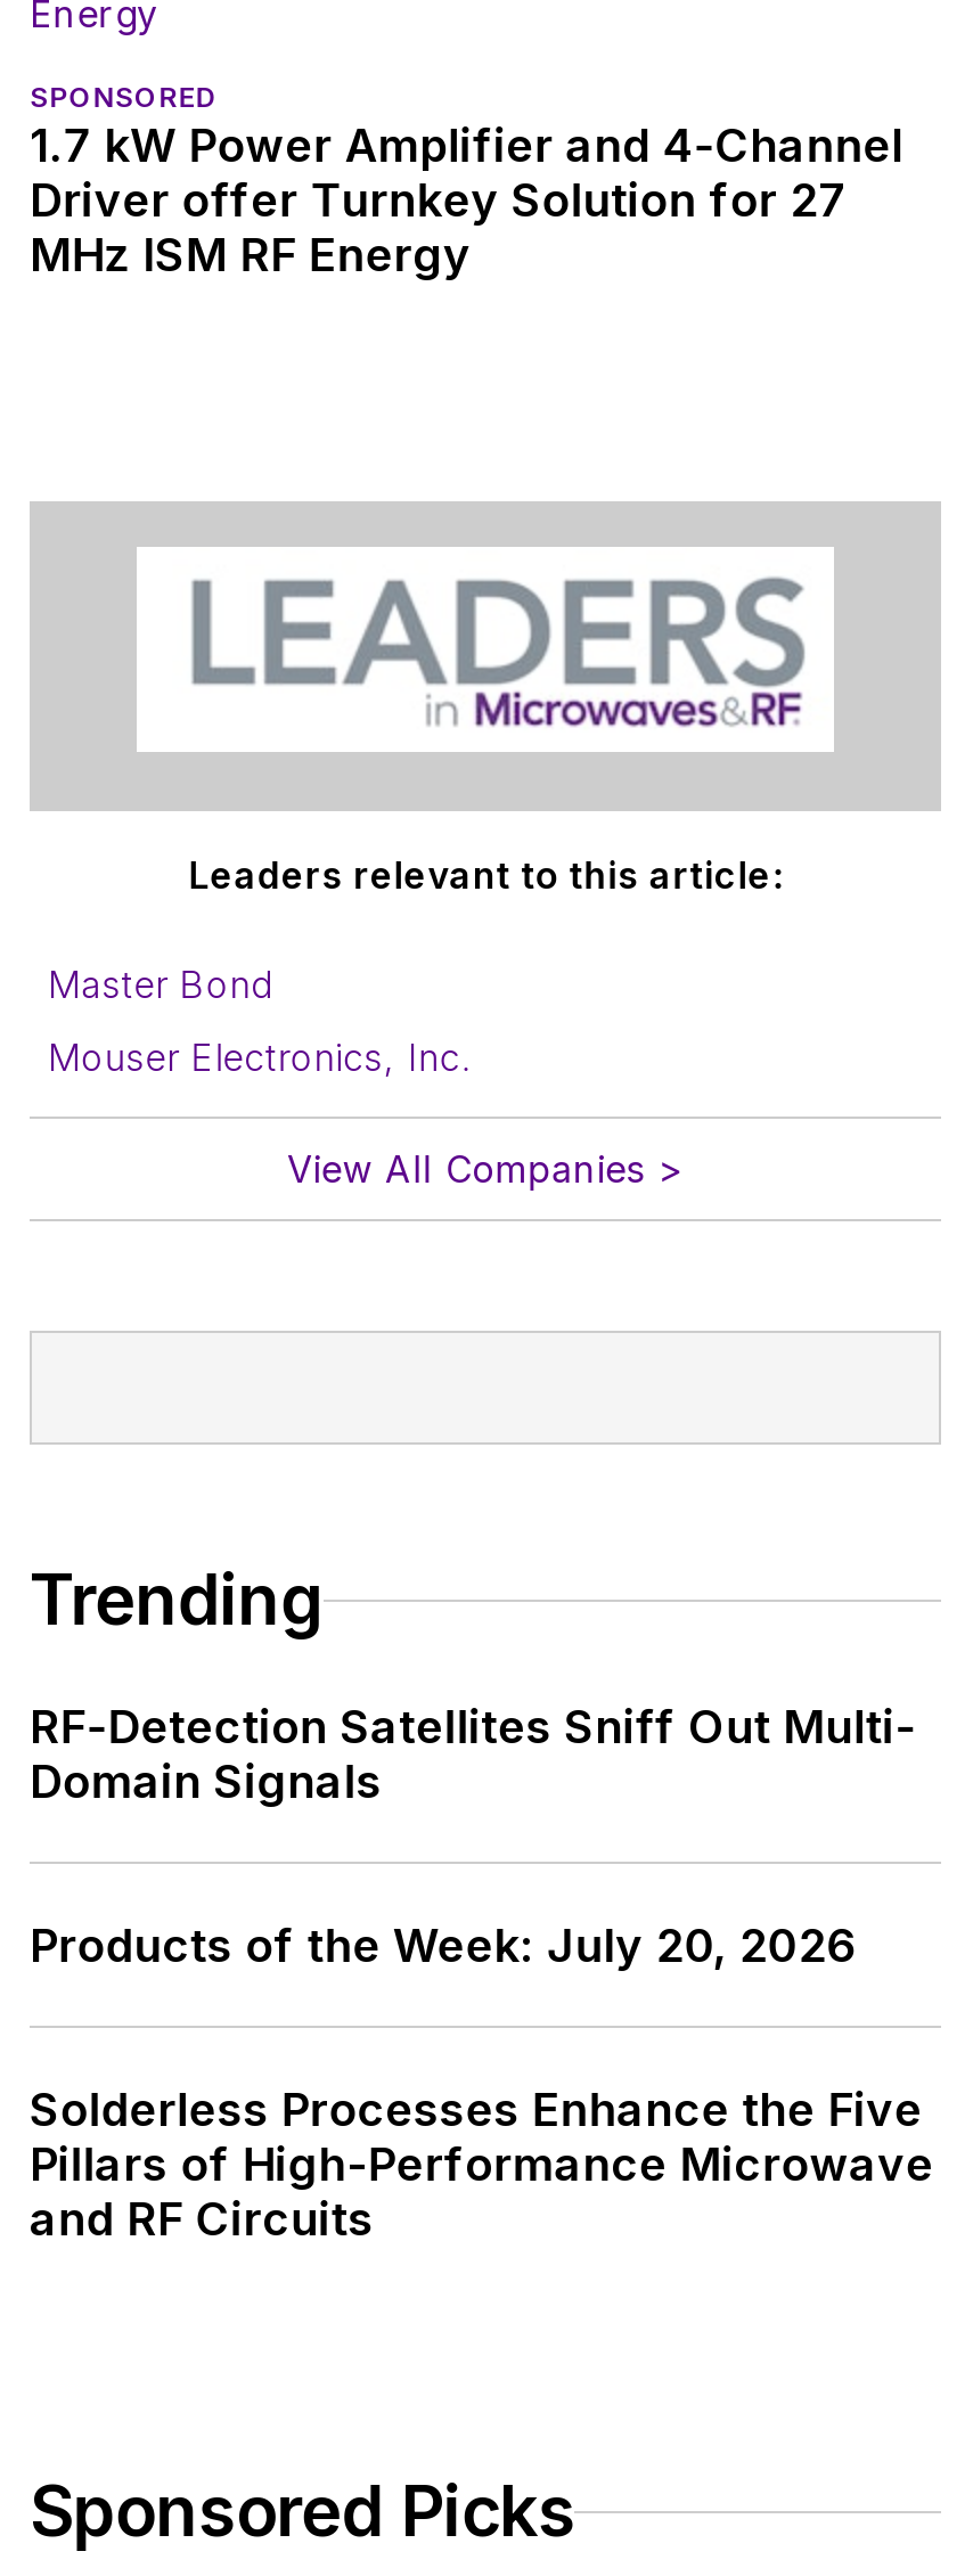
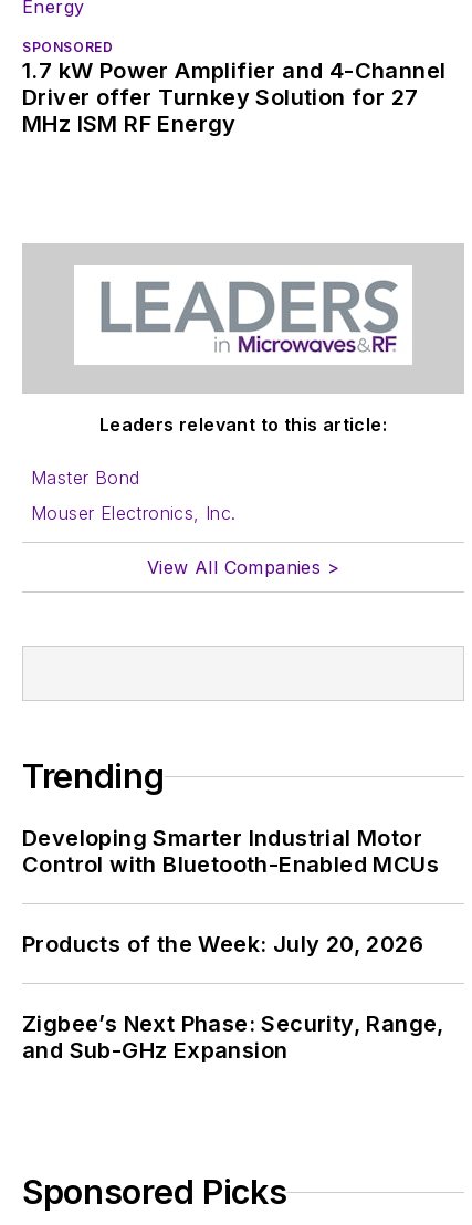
- RF-Detection Satellites Sniff Out Multi-
- Domain Signals
+ Developing Smarter Industrial Motor
+ Control with Bluetooth-Enabled MCUs

- Solderless Processes Enhance the Five
- Pillars of High-Performance Microwave
- and RF Circuits
+ Zigbee’s Next Phase: Security, Range,
+ and Sub-GHz Expansion
